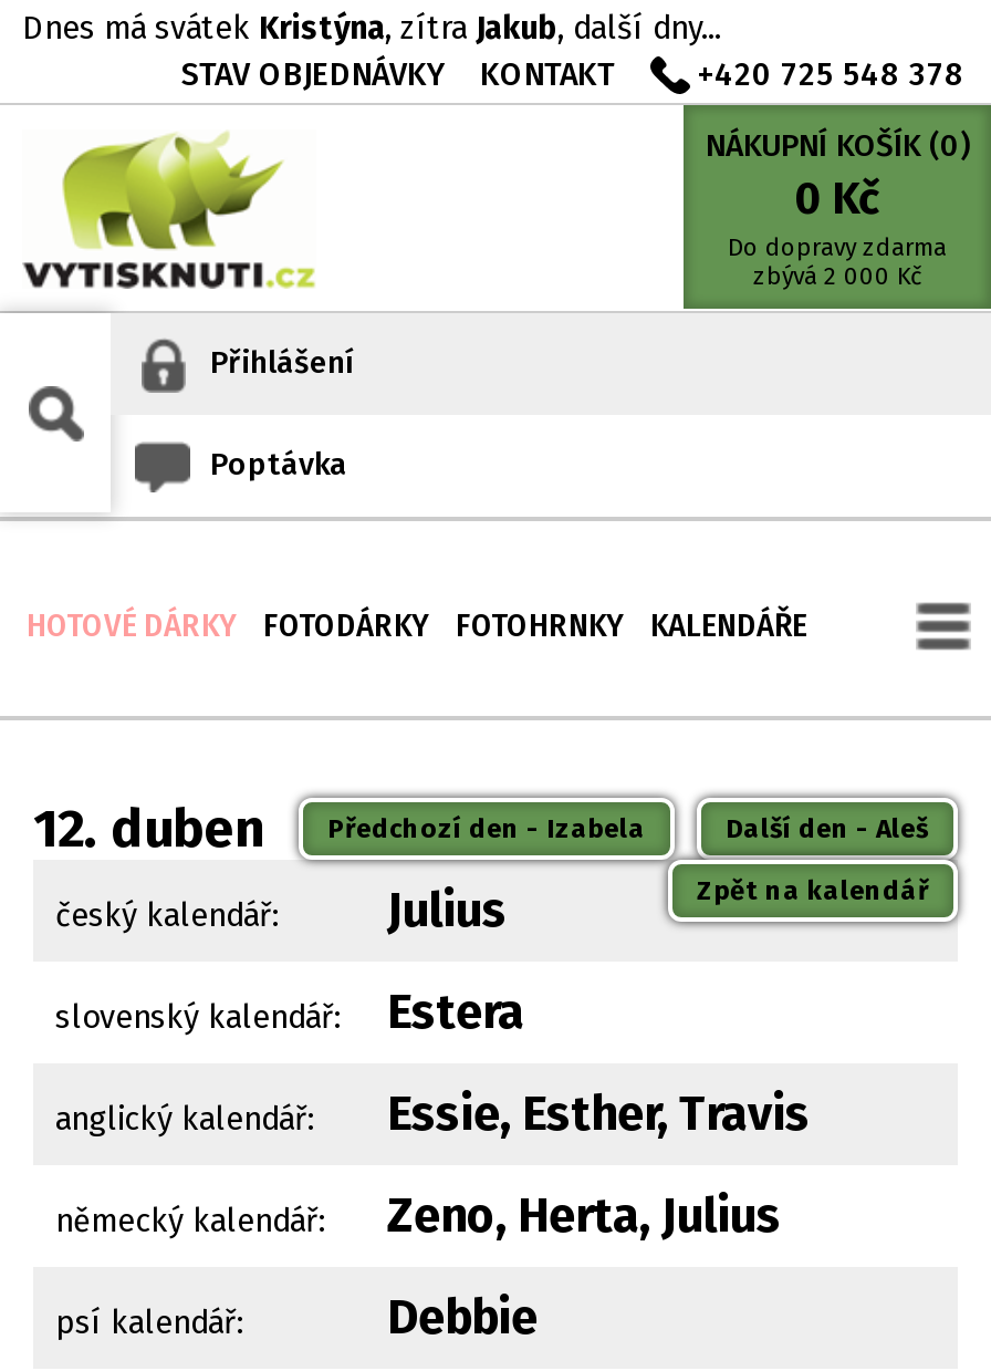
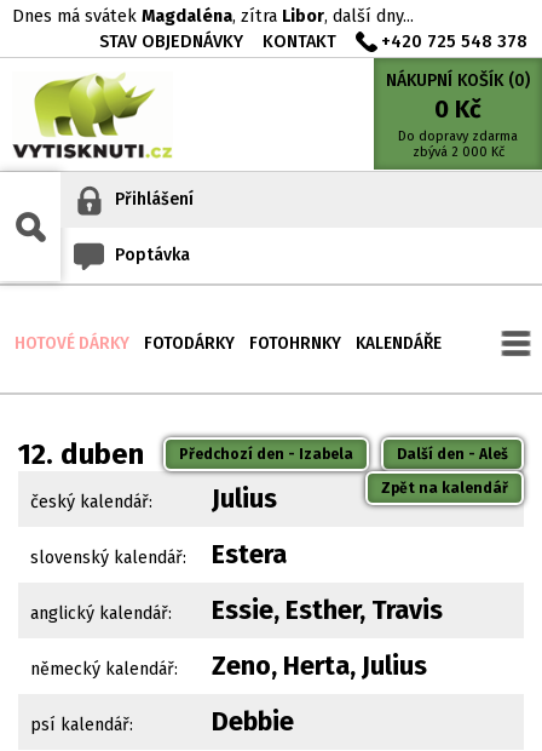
- Dnes má svátek Kristýna, zítra Jakub, další dny...
+ Dnes má svátek Magdaléna, zítra Libor, další dny...
